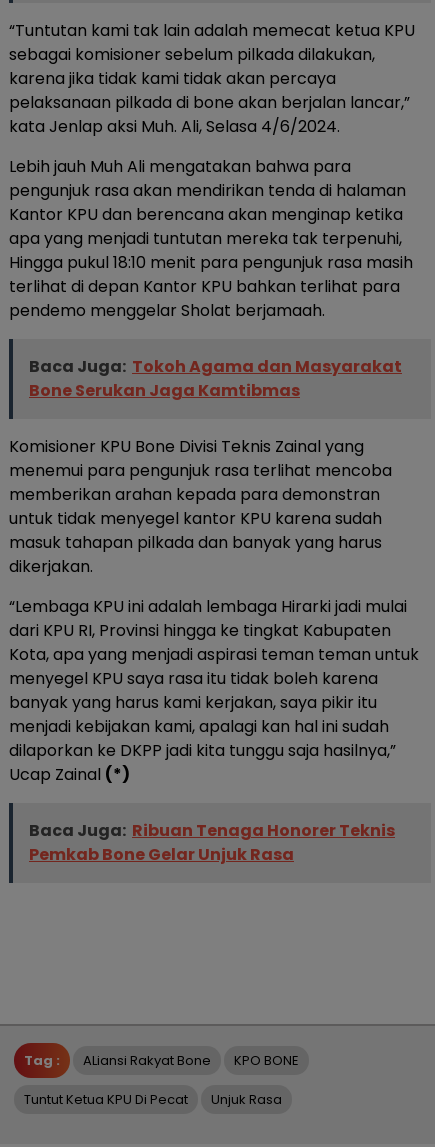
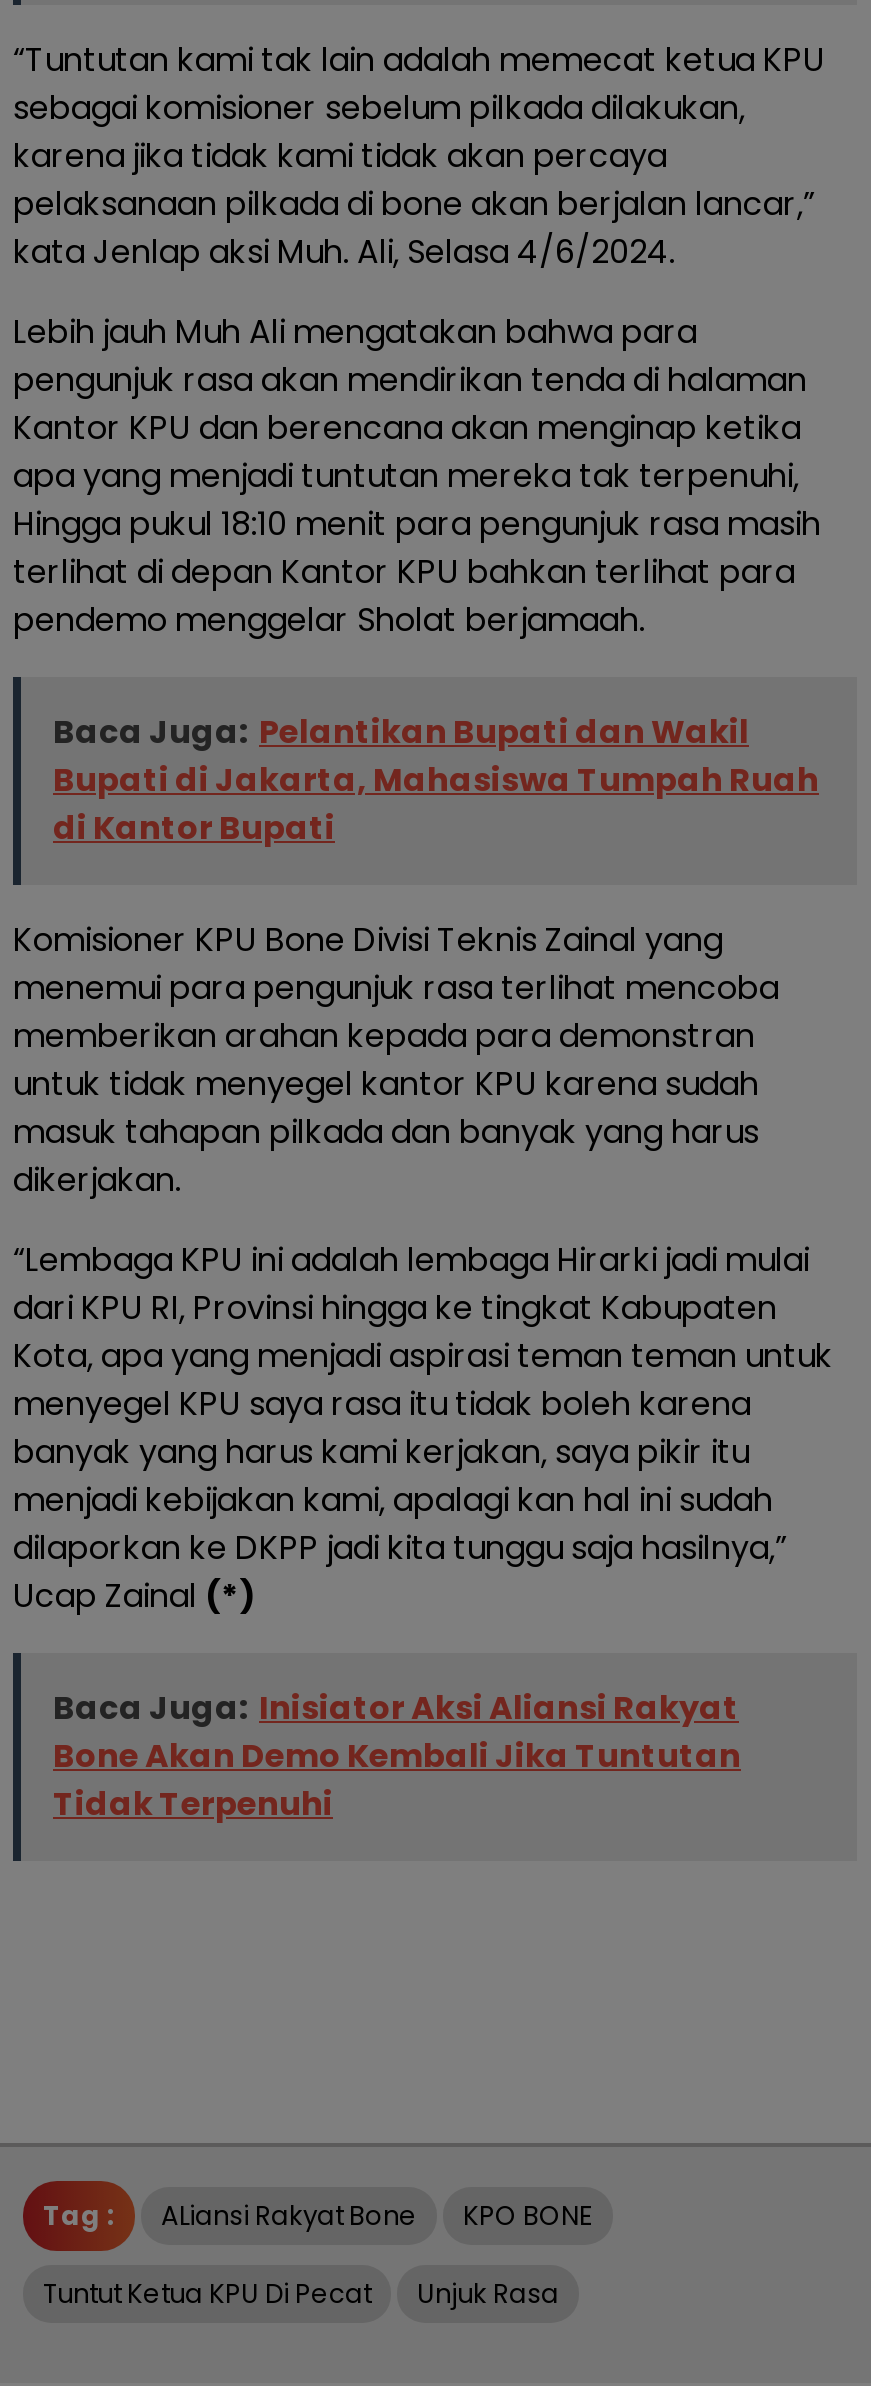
- Baca Juga: Tokoh Agama dan Masyarakat
- Bone Serukan Jaga Kamtibmas
+ Baca Juga: Pelantikan Bupati dan Wakil
+ Bupati di Jakarta, Mahasiswa Tumpah Ruah
+ di Kantor Bupati

- Baca Juga: Ribuan Tenaga Honorer Teknis
- Pemkab Bone Gelar Unjuk Rasa
+ Baca Juga: Inisiator Aksi Aliansi Rakyat
+ Bone Akan Demo Kembali Jika Tuntutan
+ Tidak Terpenuhi
